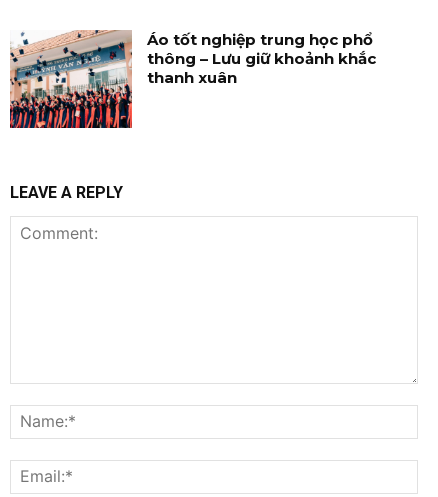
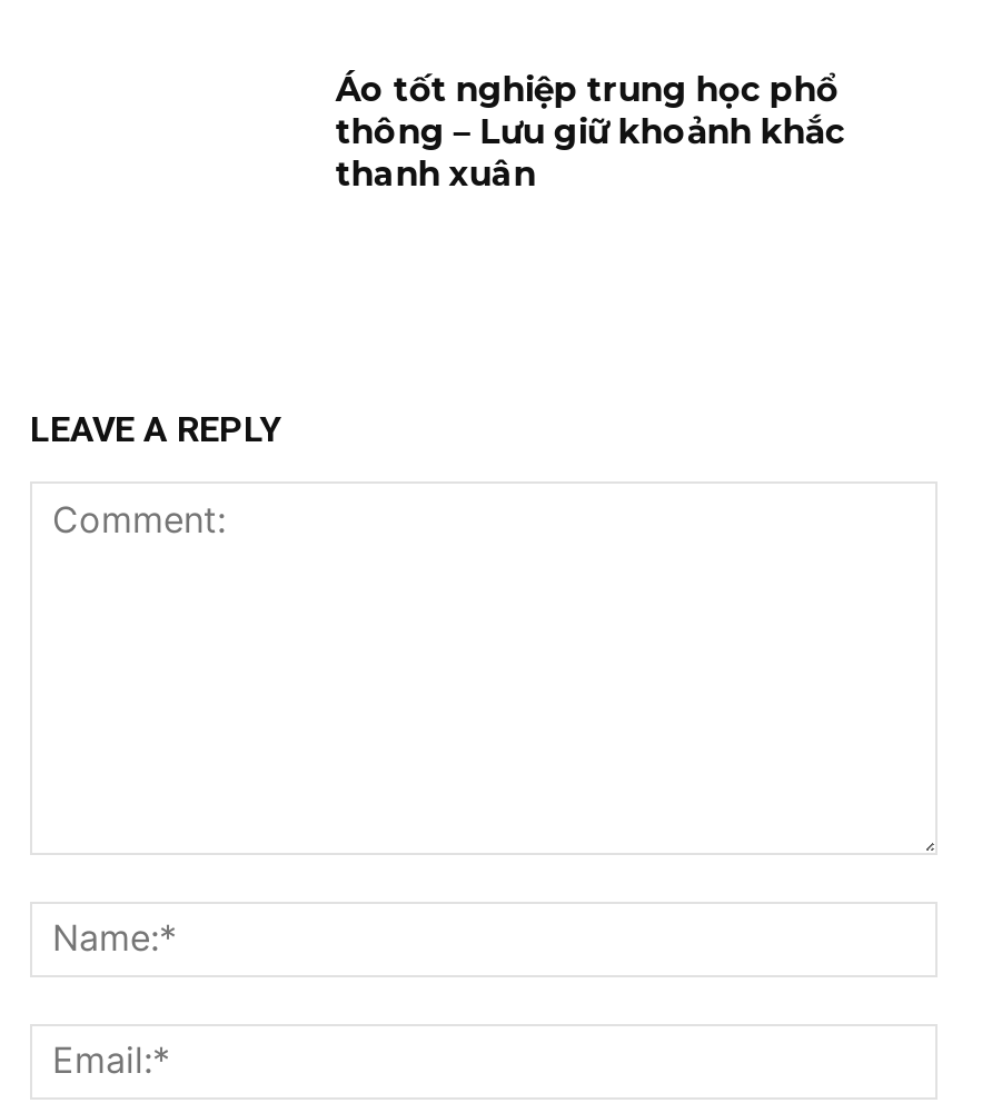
- [image]
